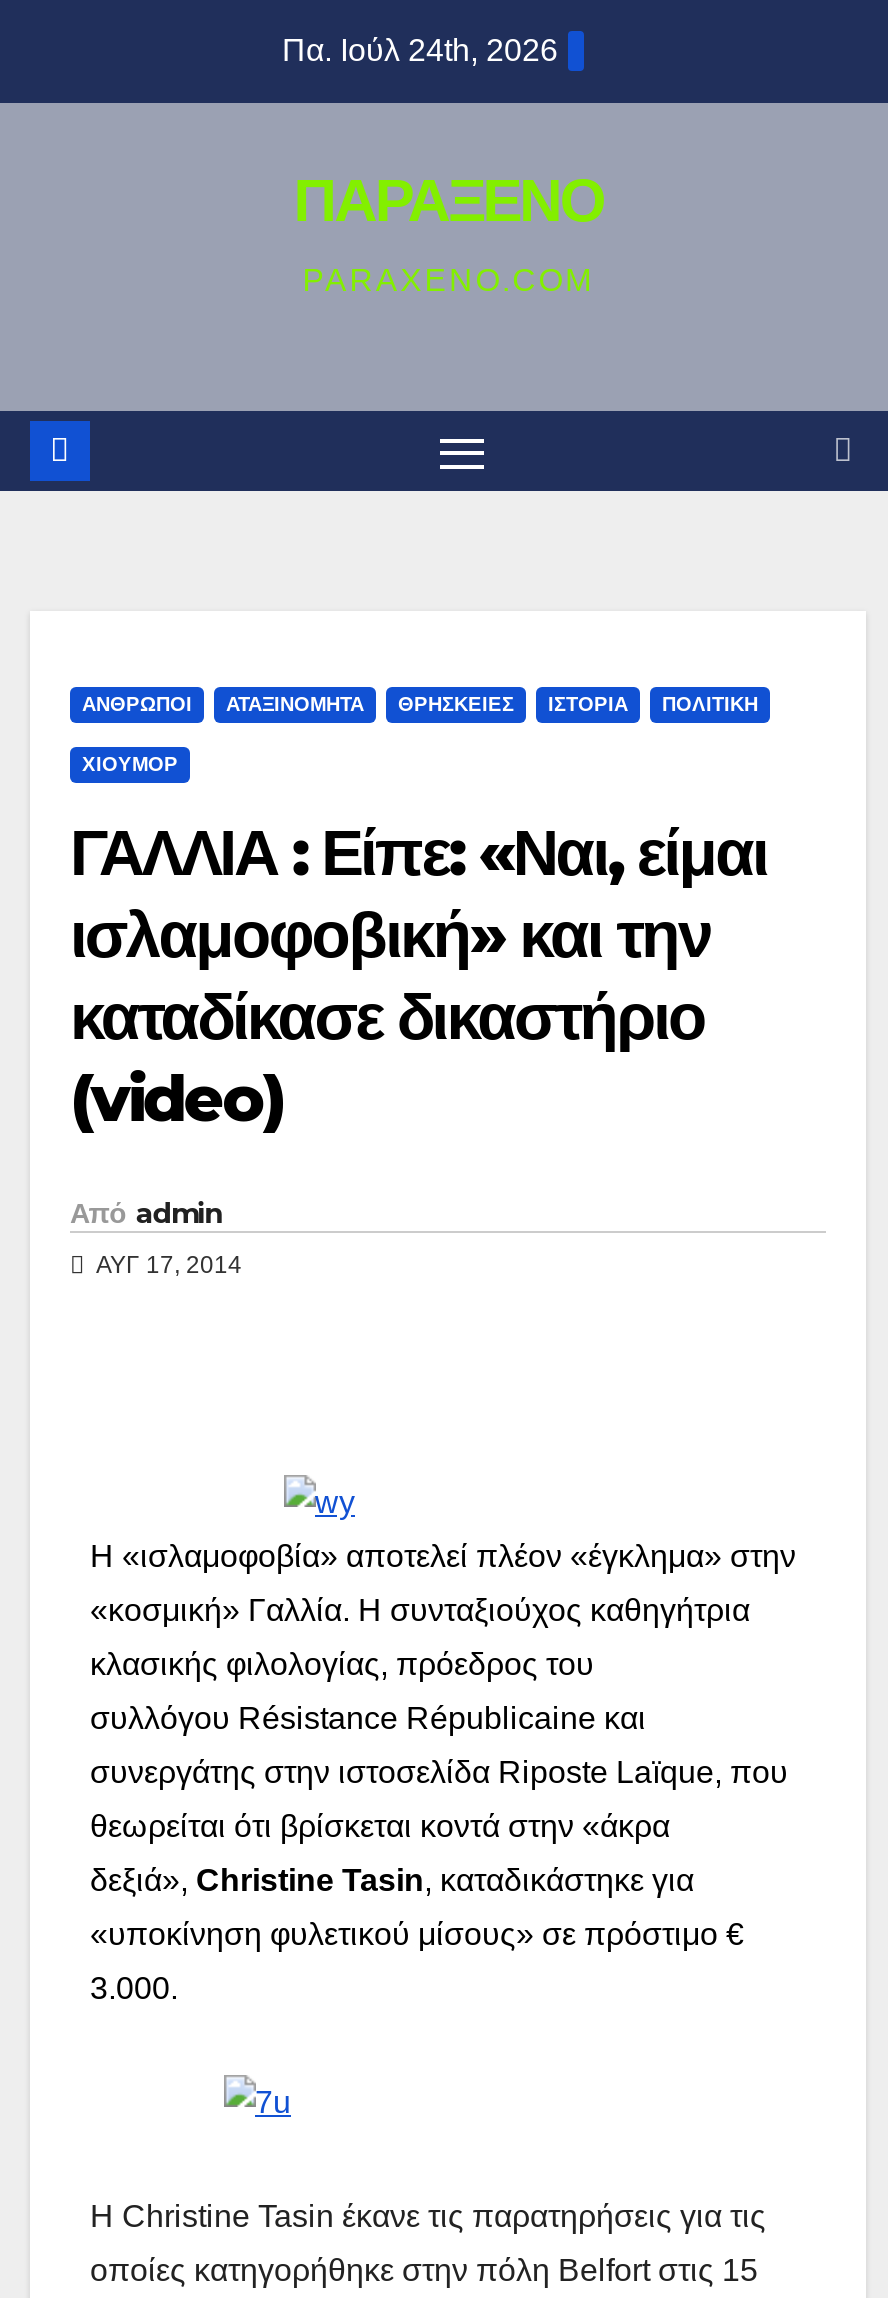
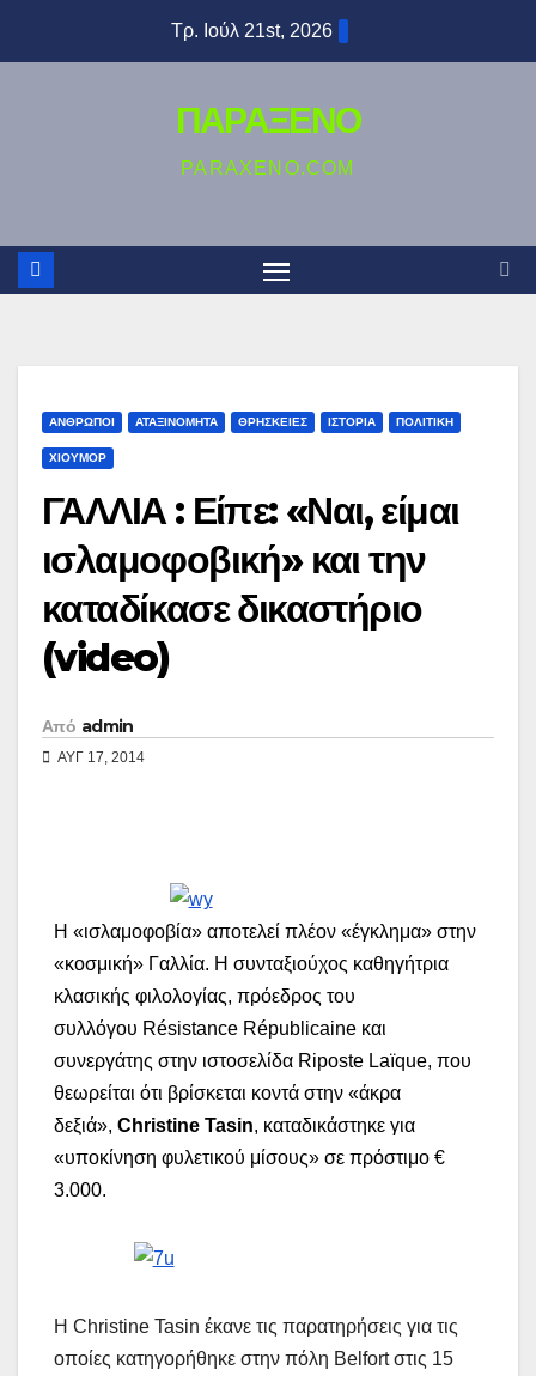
- Πα. Ιούλ 24th, 2026
+ Τρ. Ιούλ 21st, 2026
